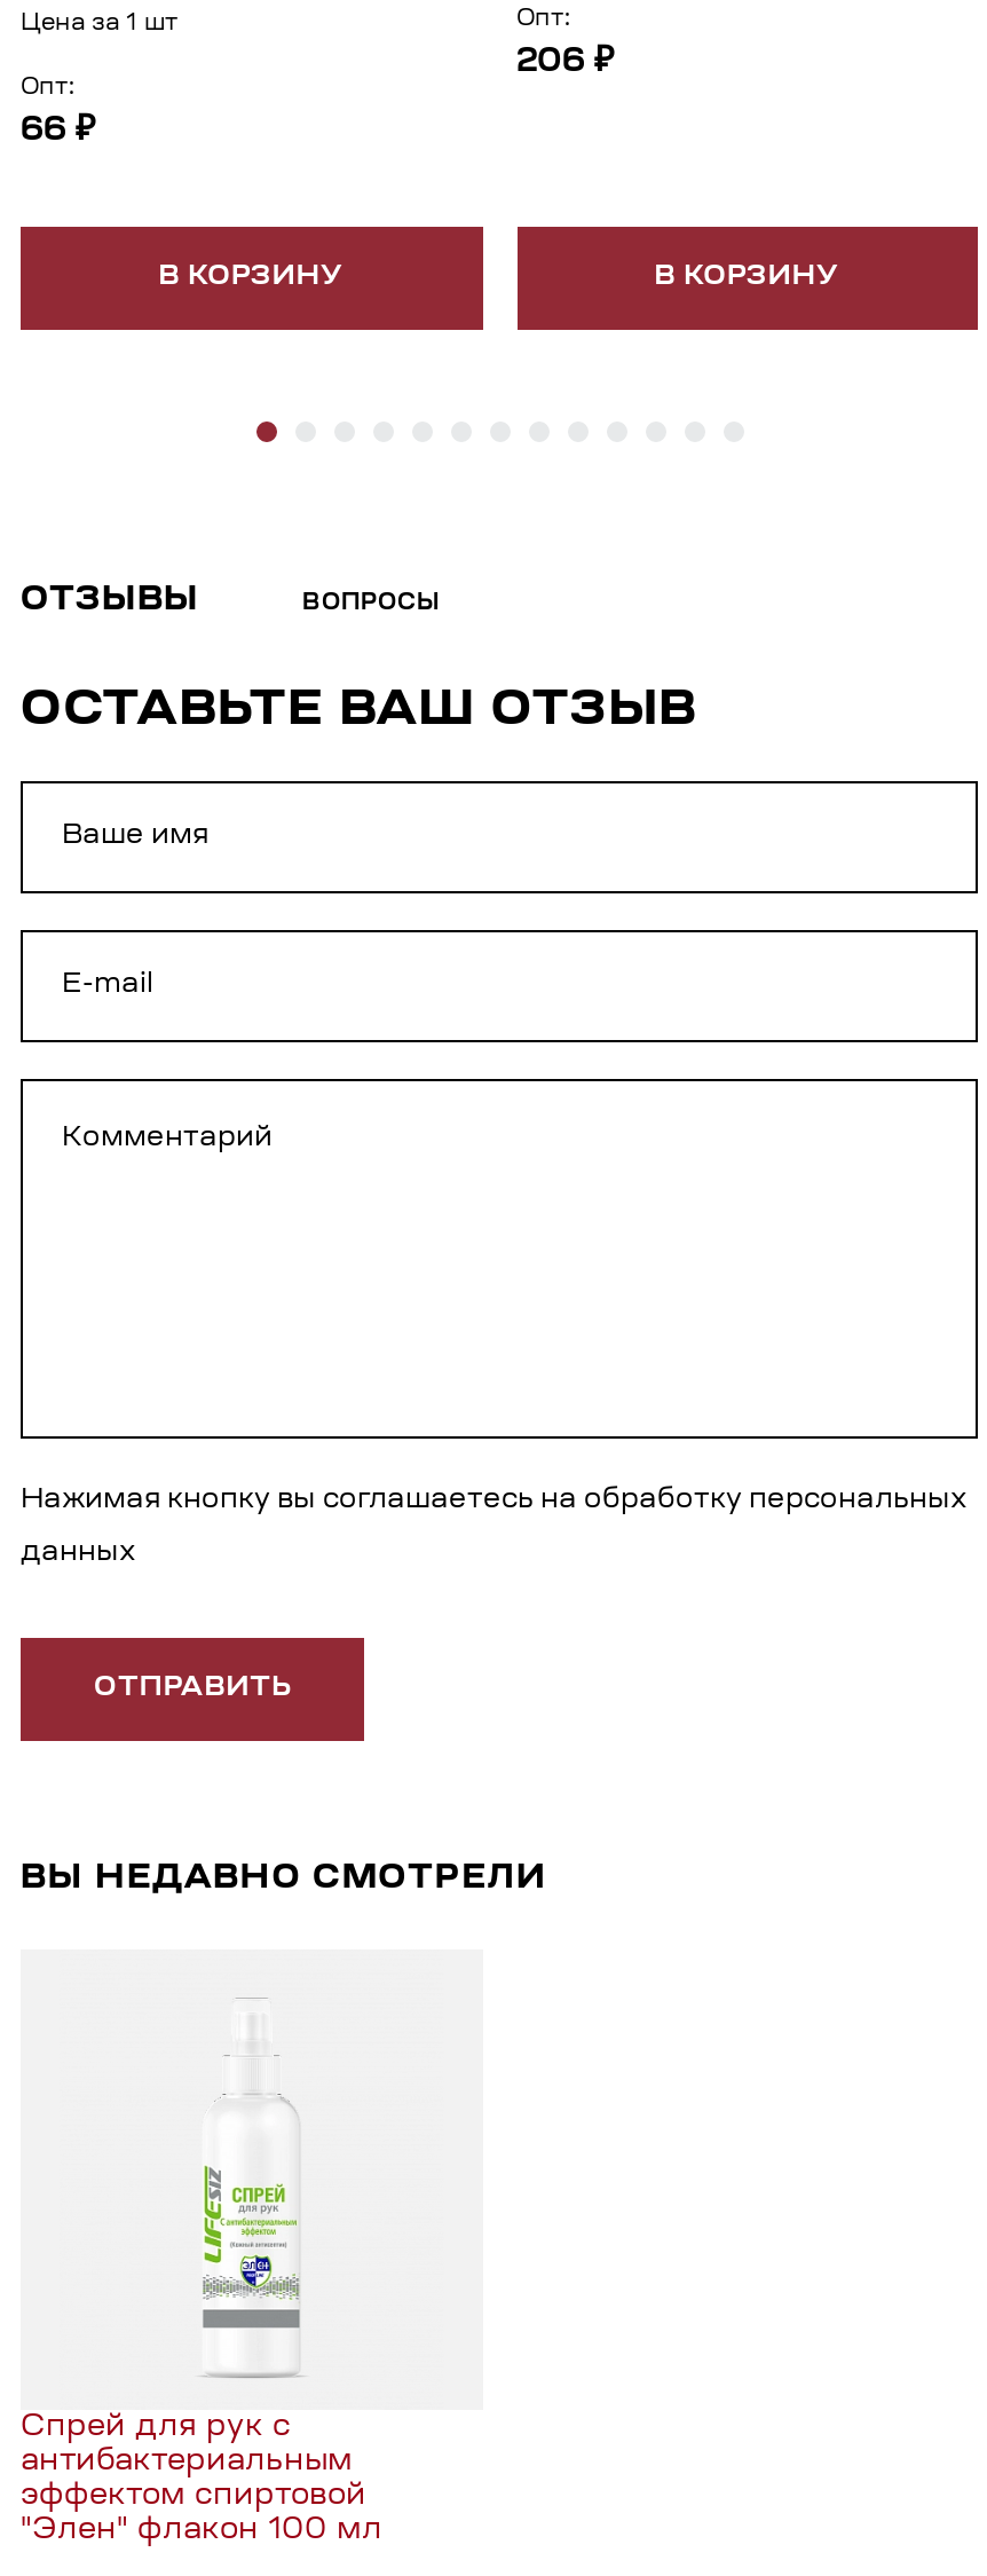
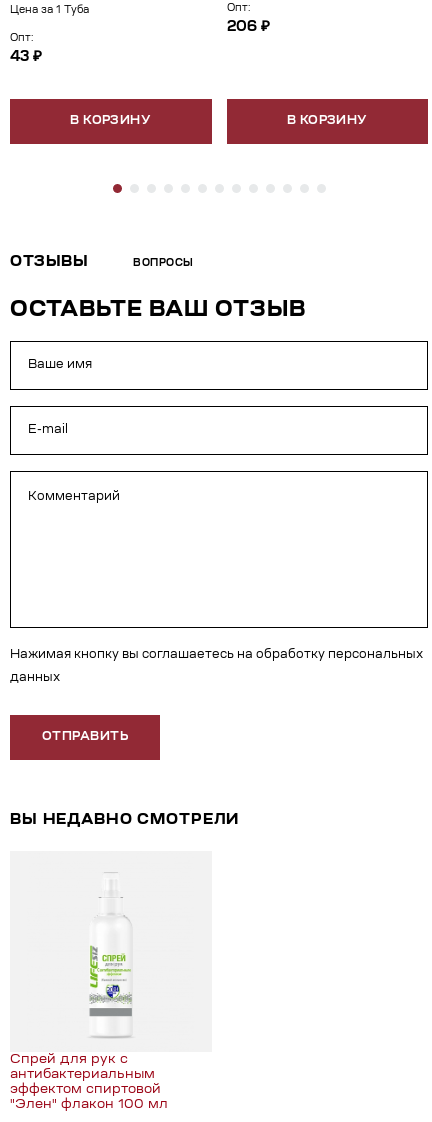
- Цена за 1 шт
+ Цена за 1 Туба

- 66 ₽
+ 43 ₽
